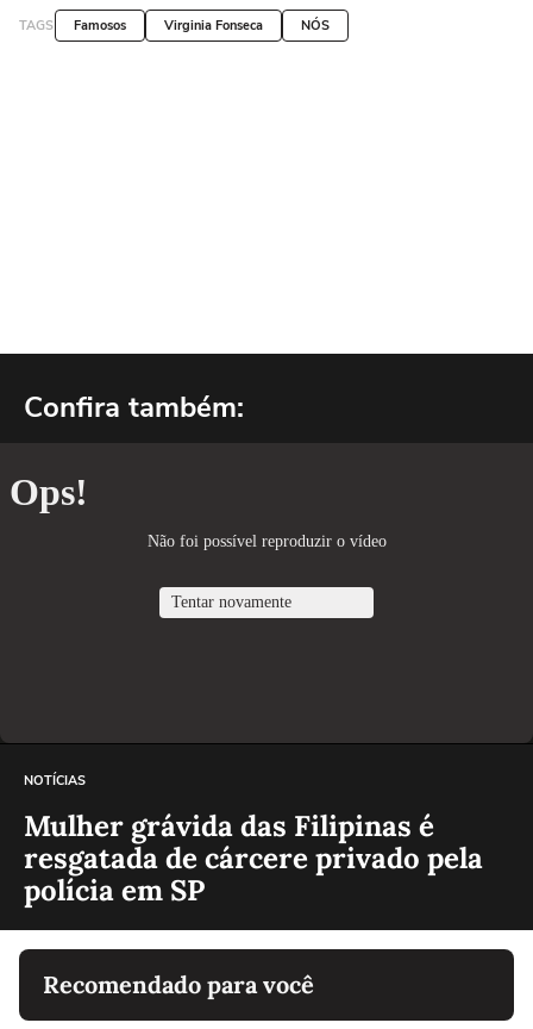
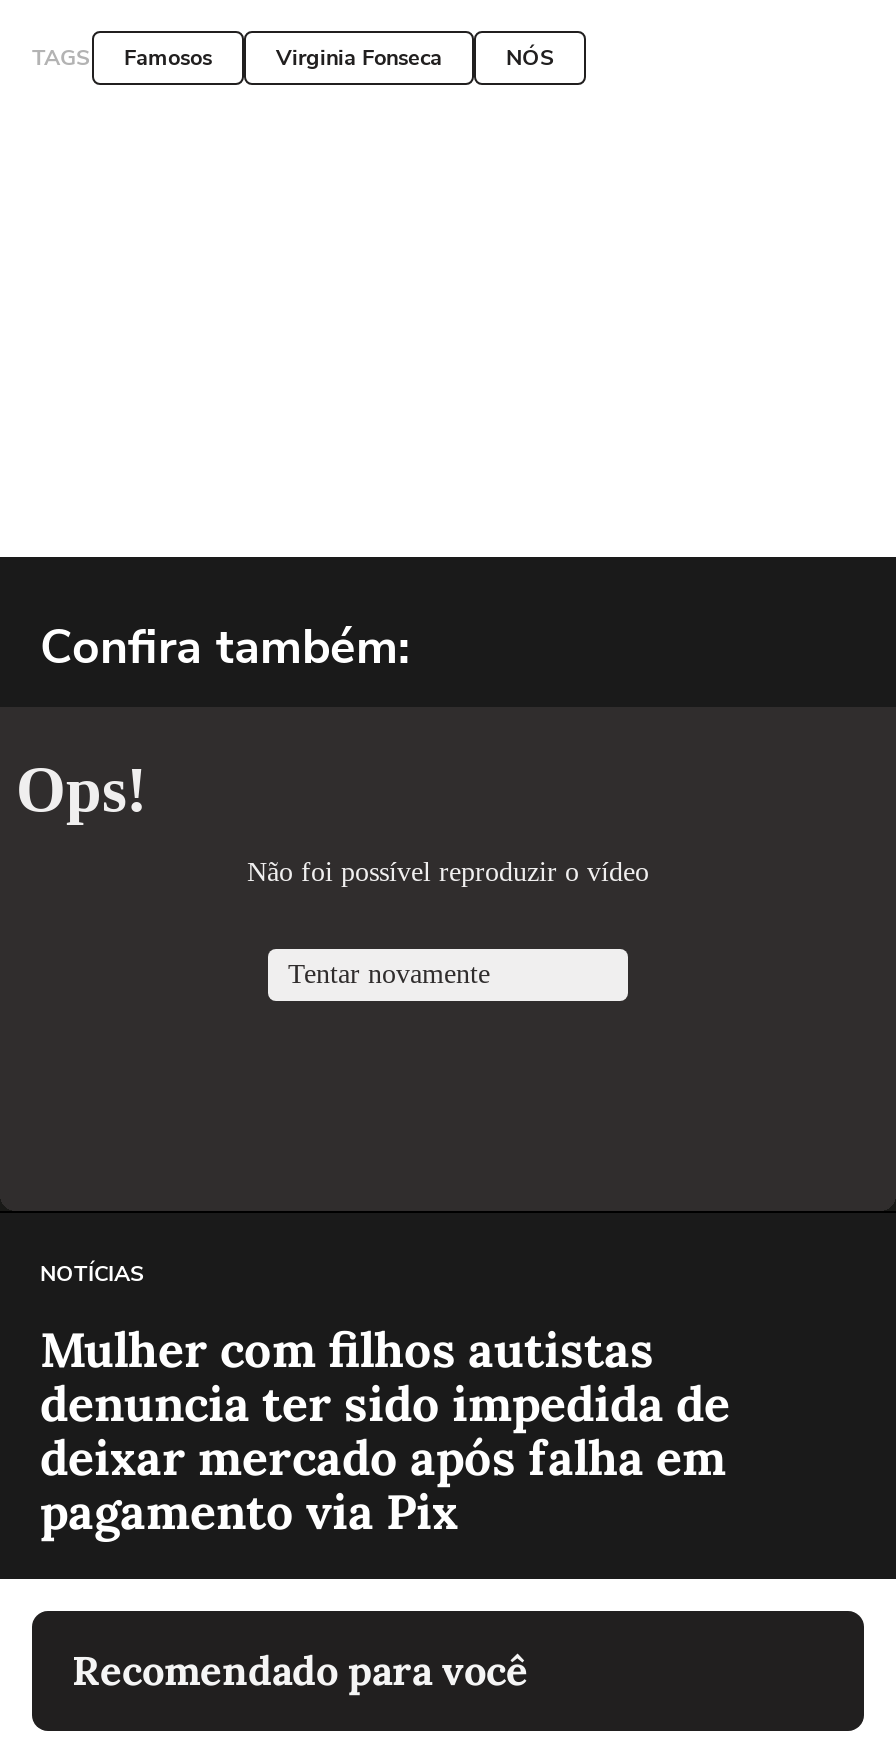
moved up: Confira também: | NOTÍCIAS

- Mulher grávida das Filipinas é
- resgatada de cárcere privado pela
- polícia em SP
+ Mulher com filhos autistas
+ denuncia ter sido impedida de
+ deixar mercado após falha em
+ pagamento via Pix
